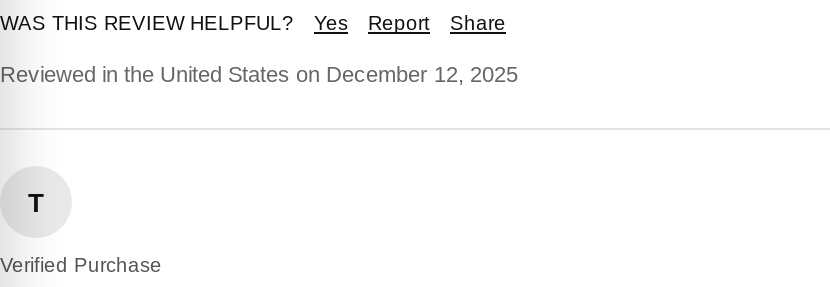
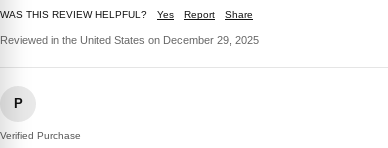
- Reviewed in the United States on December 12, 2025
+ Reviewed in the United States on December 29, 2025

- T
+ P
